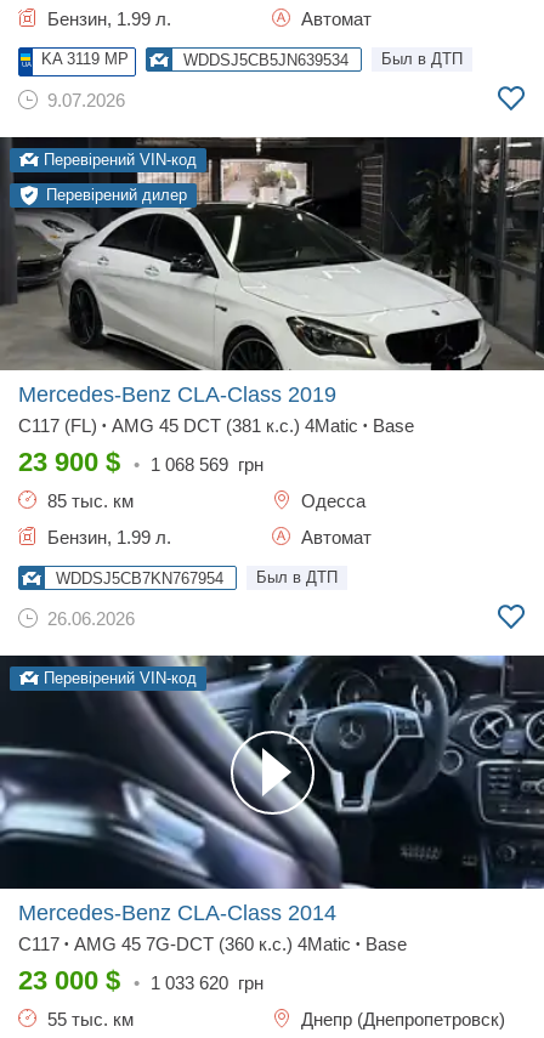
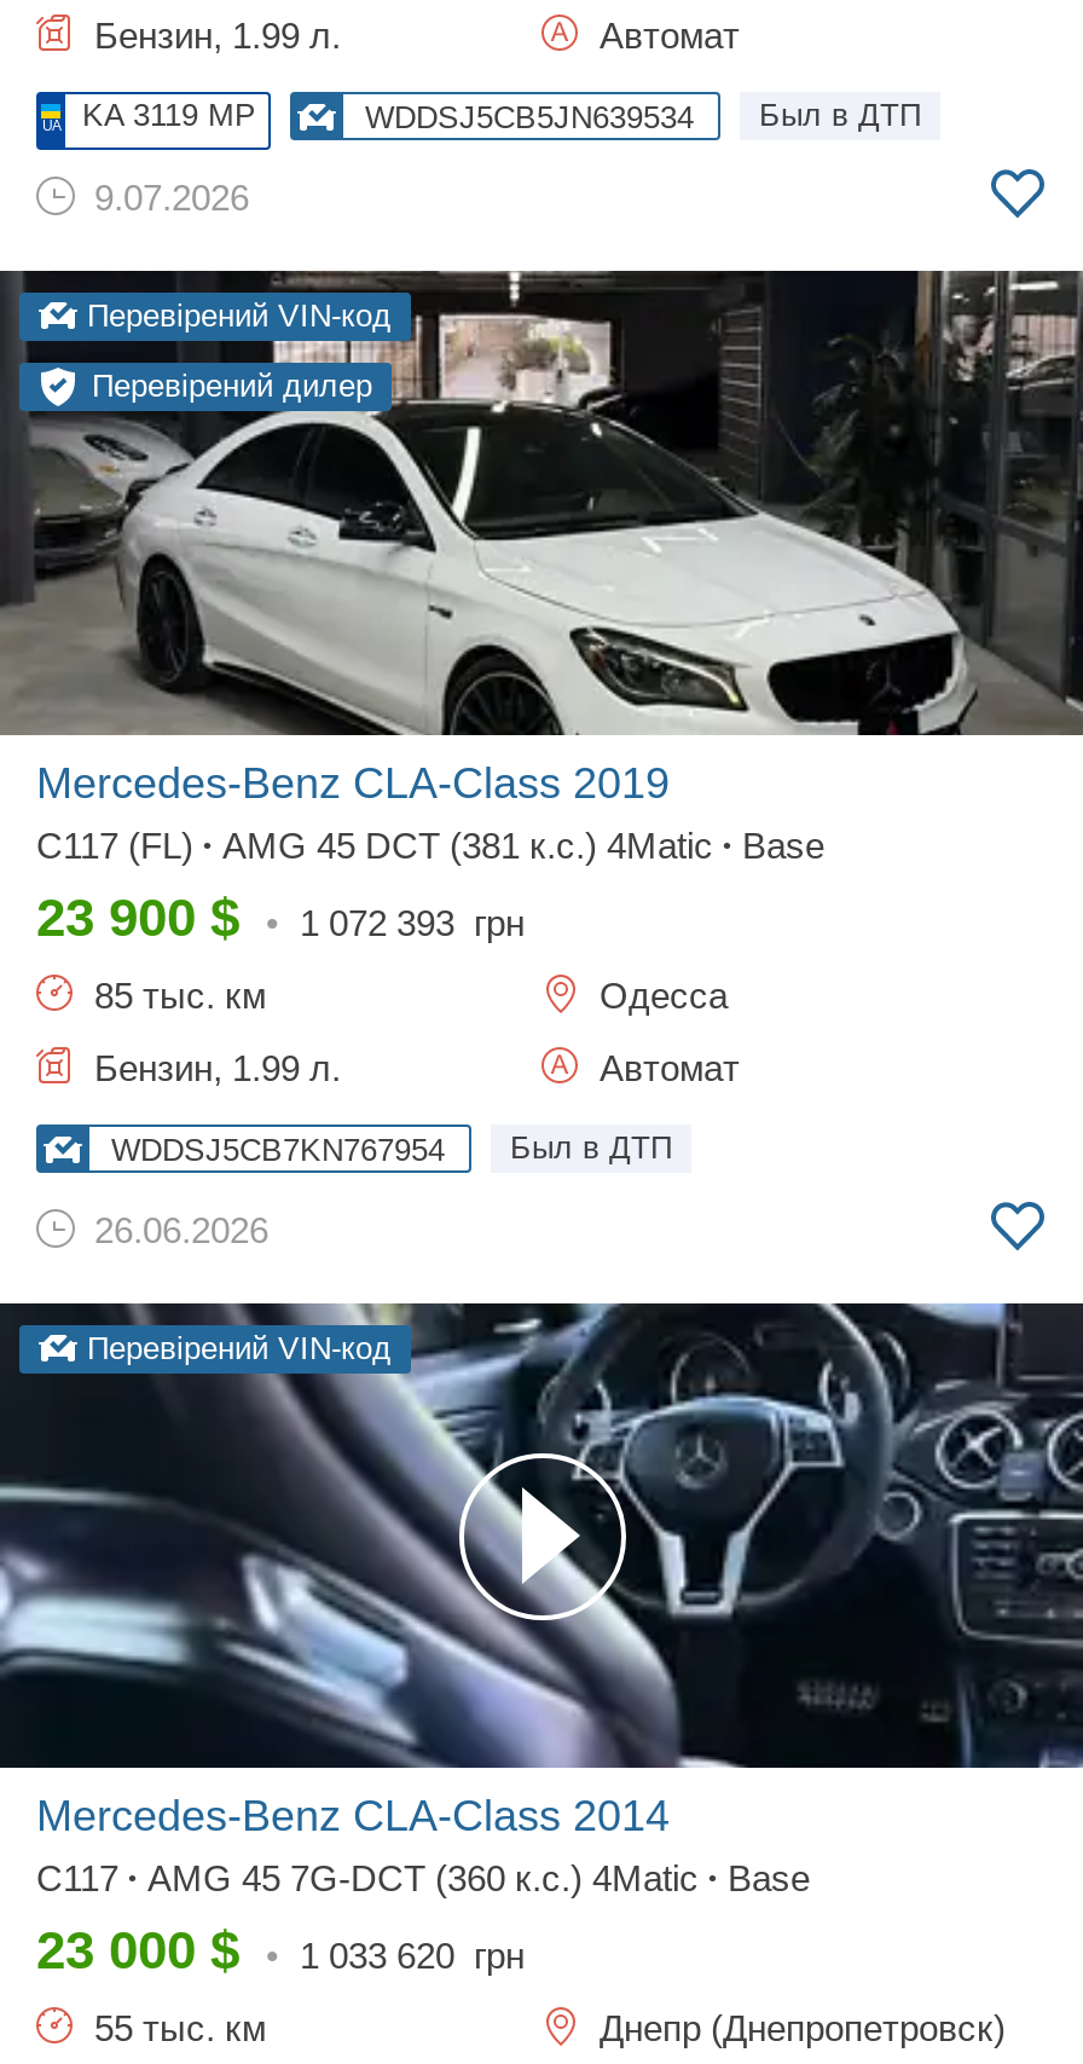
- 23 900 $ • 1 068 569 грн
+ 23 900 $ • 1 072 393 грн
